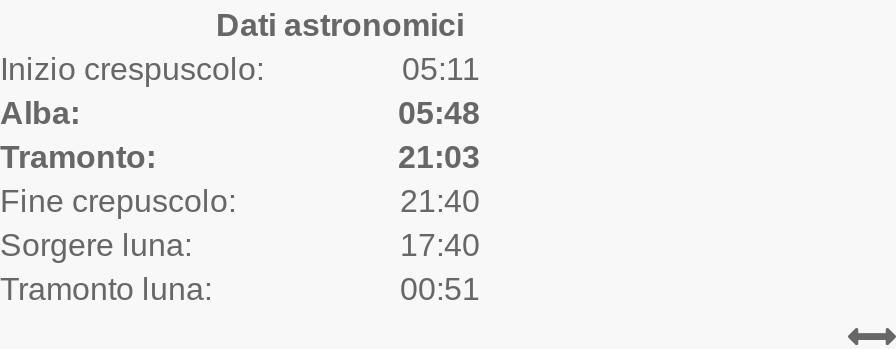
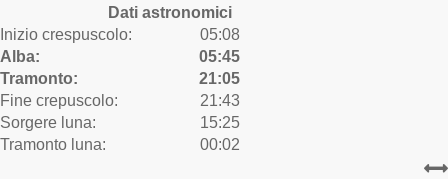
- 05:11
+ 05:08

- 05:48
+ 05:45

- 21:03
+ 21:05

- 21:40
+ 21:43

- 17:40
+ 15:25

- 00:51
+ 00:02
